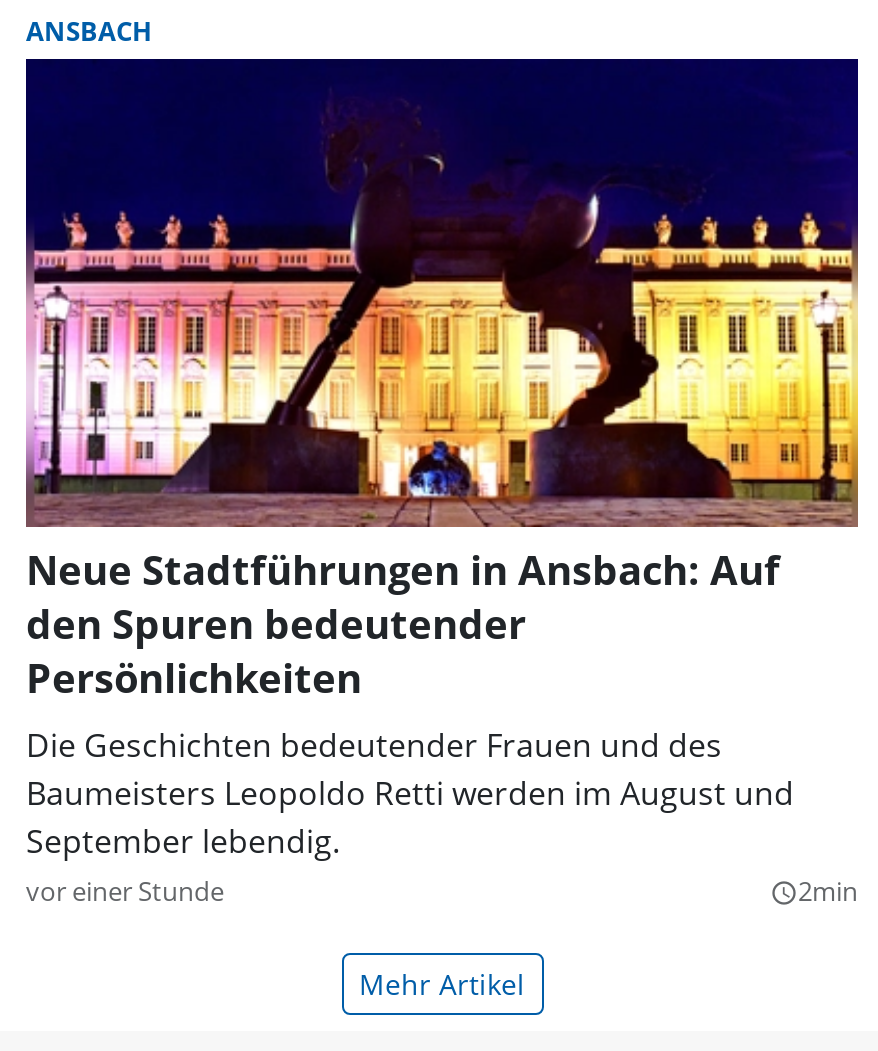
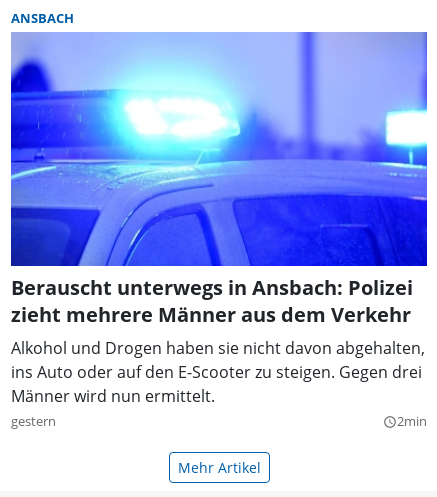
- [image]
- Neue Stadtführungen in Ansbach: Auf
- den Spuren bedeutender
- Persönlichkeiten
- Die Geschichten bedeutender Frauen und des
- Baumeisters Leopoldo Retti werden im August und
- September lebendig.
- vor einer Stunde
+ [image]
+ Berauscht unterwegs in Ansbach: Polizei
+ zieht mehrere Männer aus dem Verkehr
+ Alkohol und Drogen haben sie nicht davon abgehalten,
+ ins Auto oder auf den E-Scooter zu steigen. Gegen drei
+ Männer wird nun ermittelt.
+ gestern
